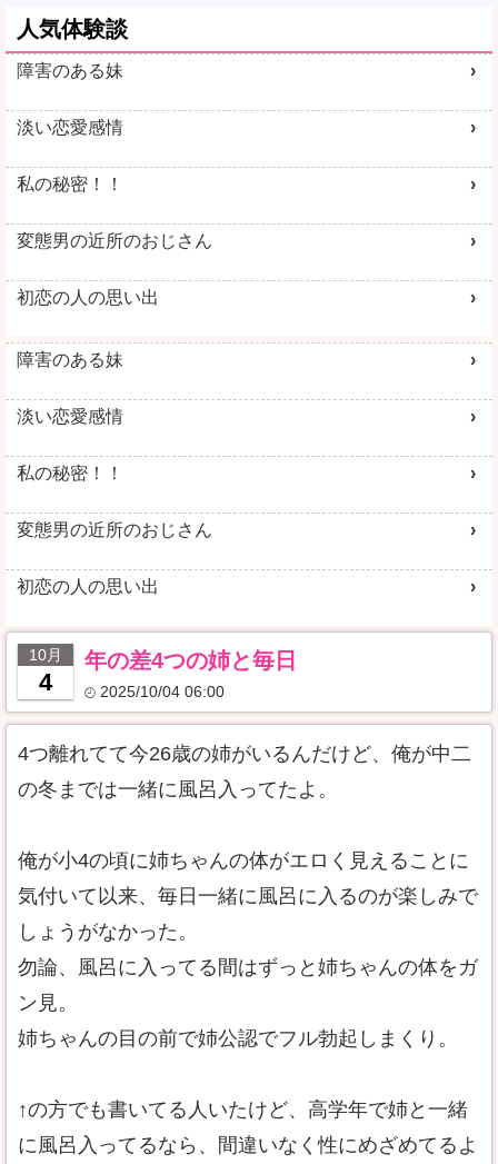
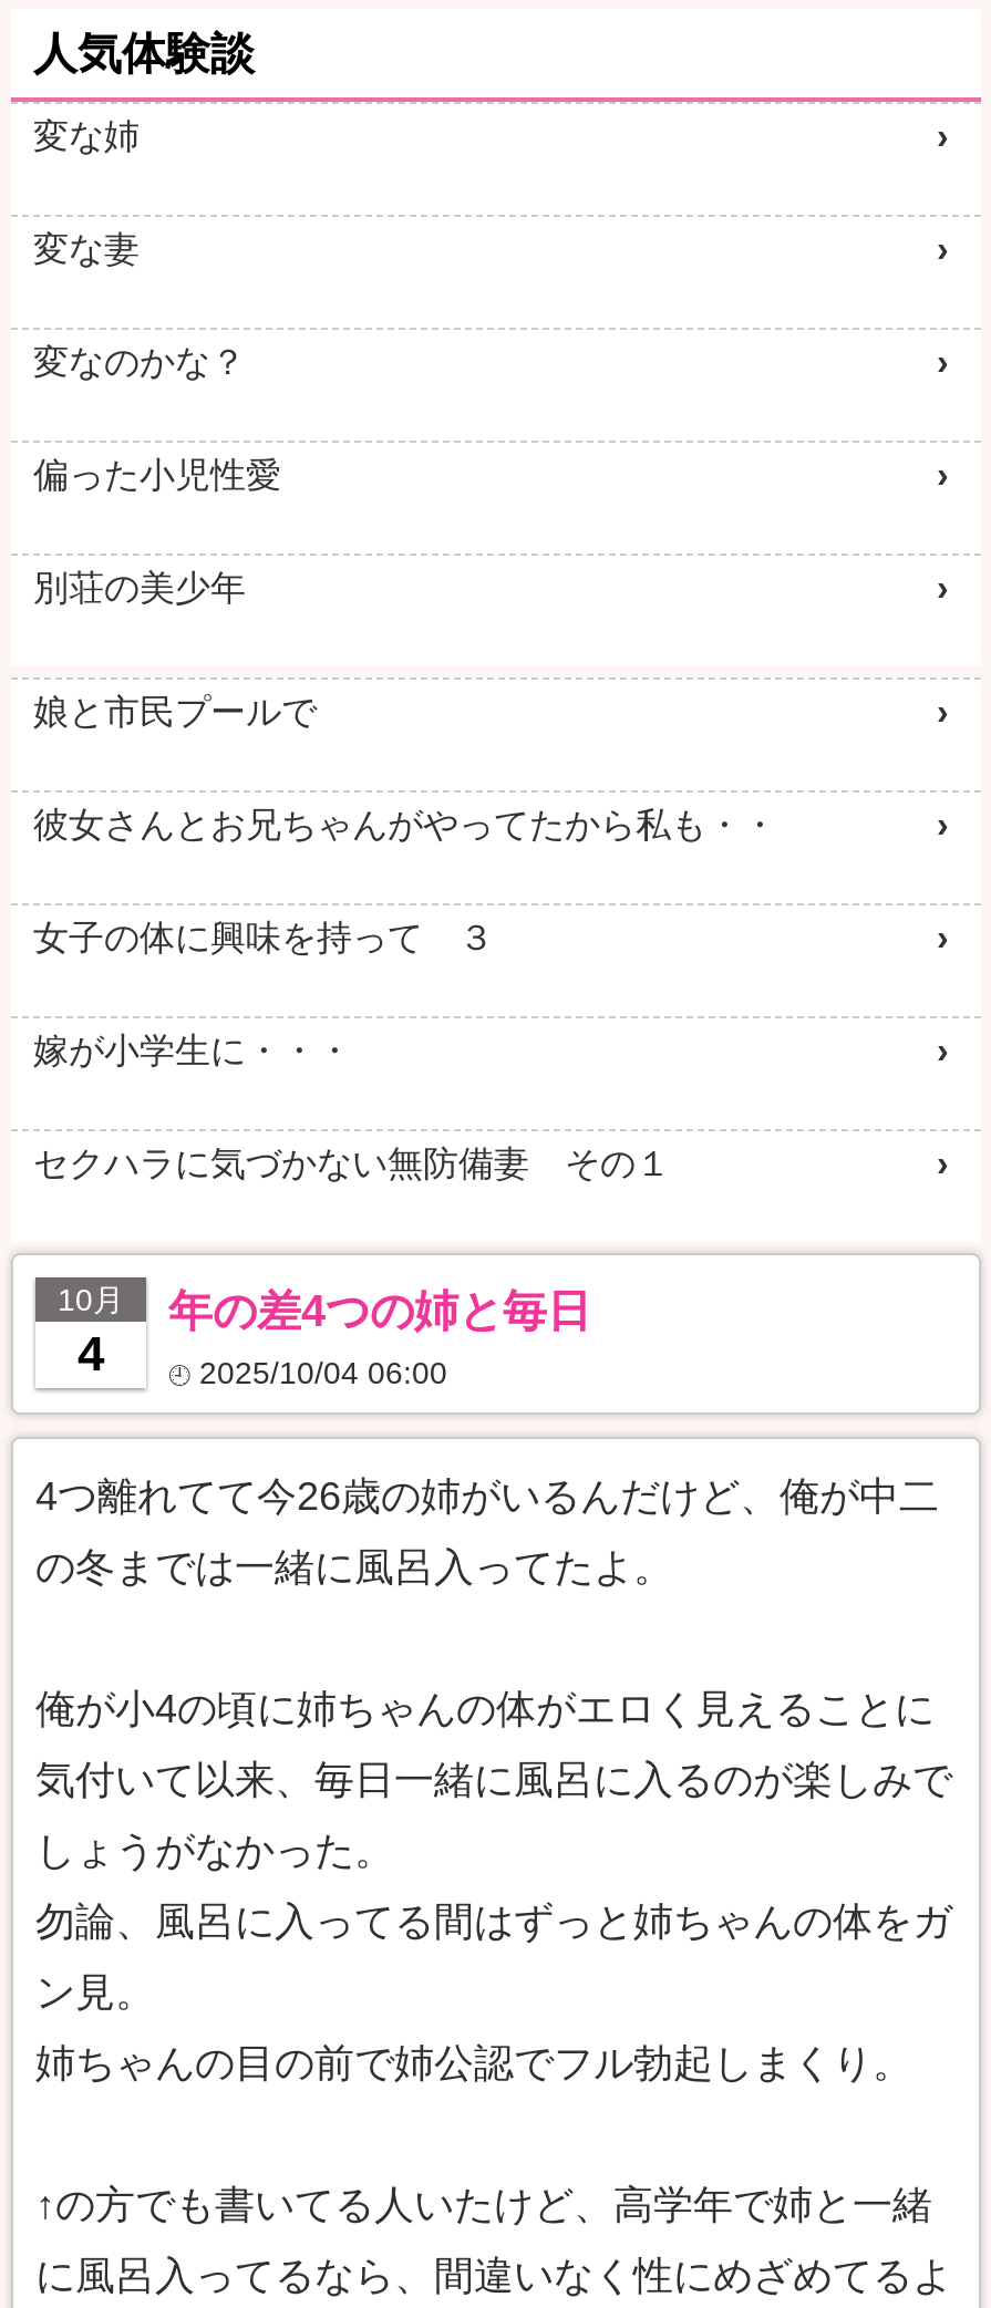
- 障害のある妹
+ 変な姉

- 淡い恋愛感情
+ 変な妻

- 私の秘密！！
+ 変なのかな？

- 変態男の近所のおじさん
+ 偏った小児性愛

- 初恋の人の思い出
+ 別荘の美少年

- 障害のある妹
+ 娘と市民プールで

- 淡い恋愛感情
+ 彼女さんとお兄ちゃんがやってたから私も・・

- 私の秘密！！
+ 女子の体に興味を持って ３

- 変態男の近所のおじさん
+ 嫁が小学生に・・・

- 初恋の人の思い出
+ セクハラに気づかない無防備妻 その１
